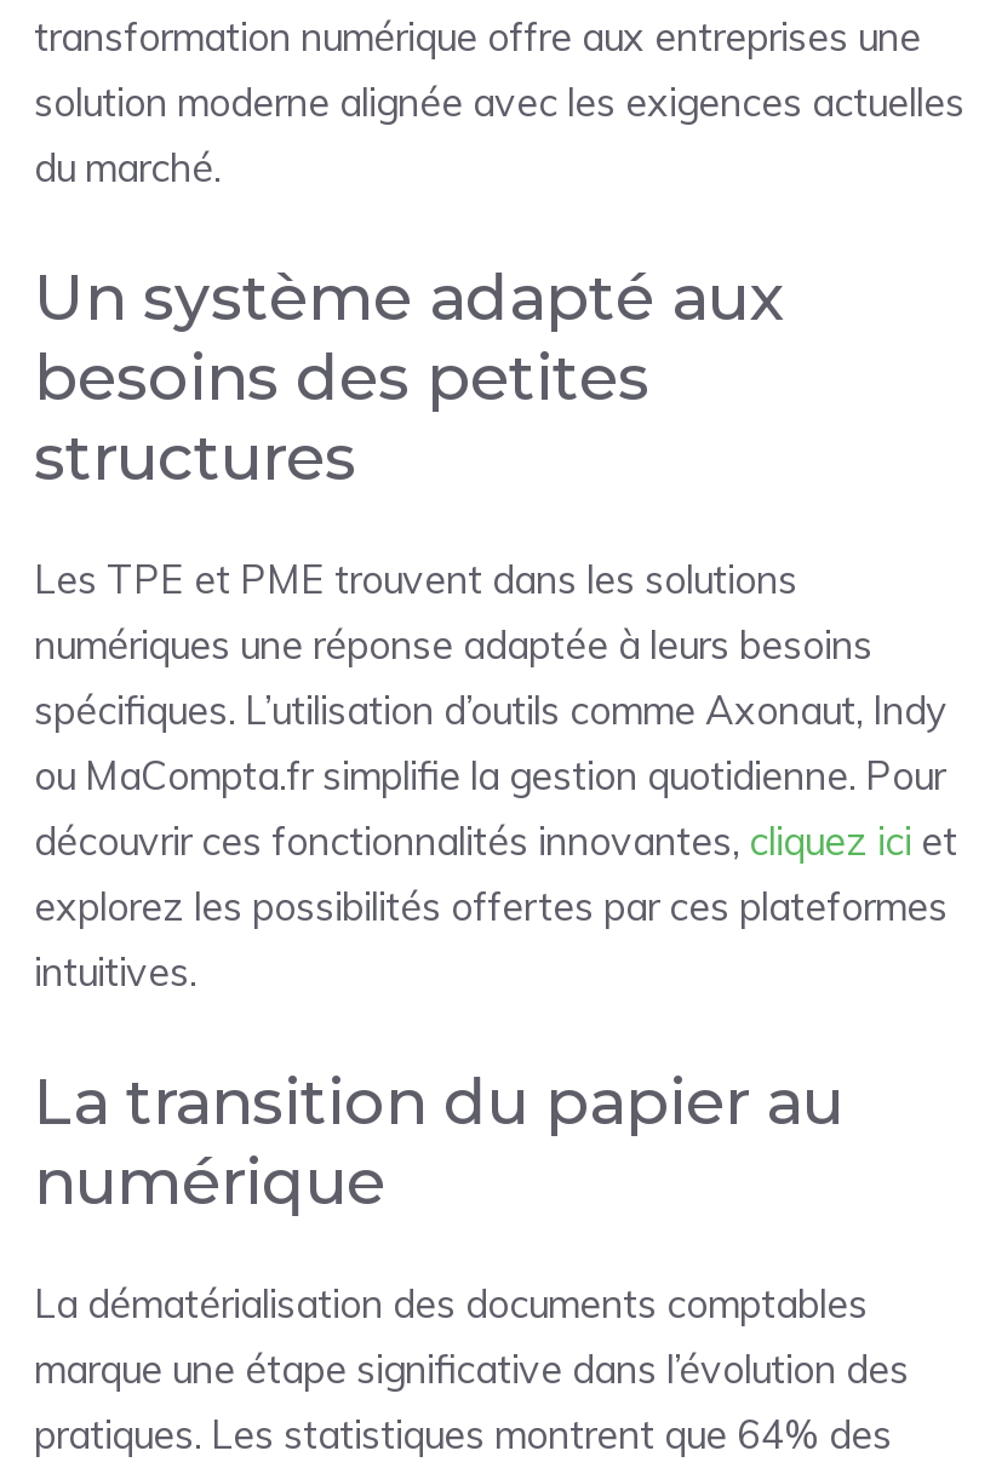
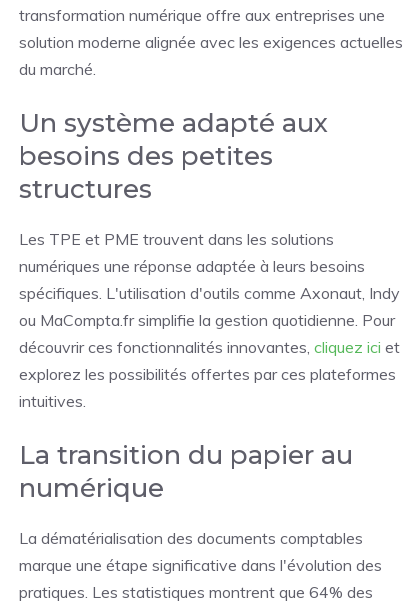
- spécifiques. L’utilisation d’outils comme Axonaut, Indy
+ spécifiques. L'utilisation d'outils comme Axonaut, Indy

- marque une étape significative dans l’évolution des
+ marque une étape significative dans l'évolution des
